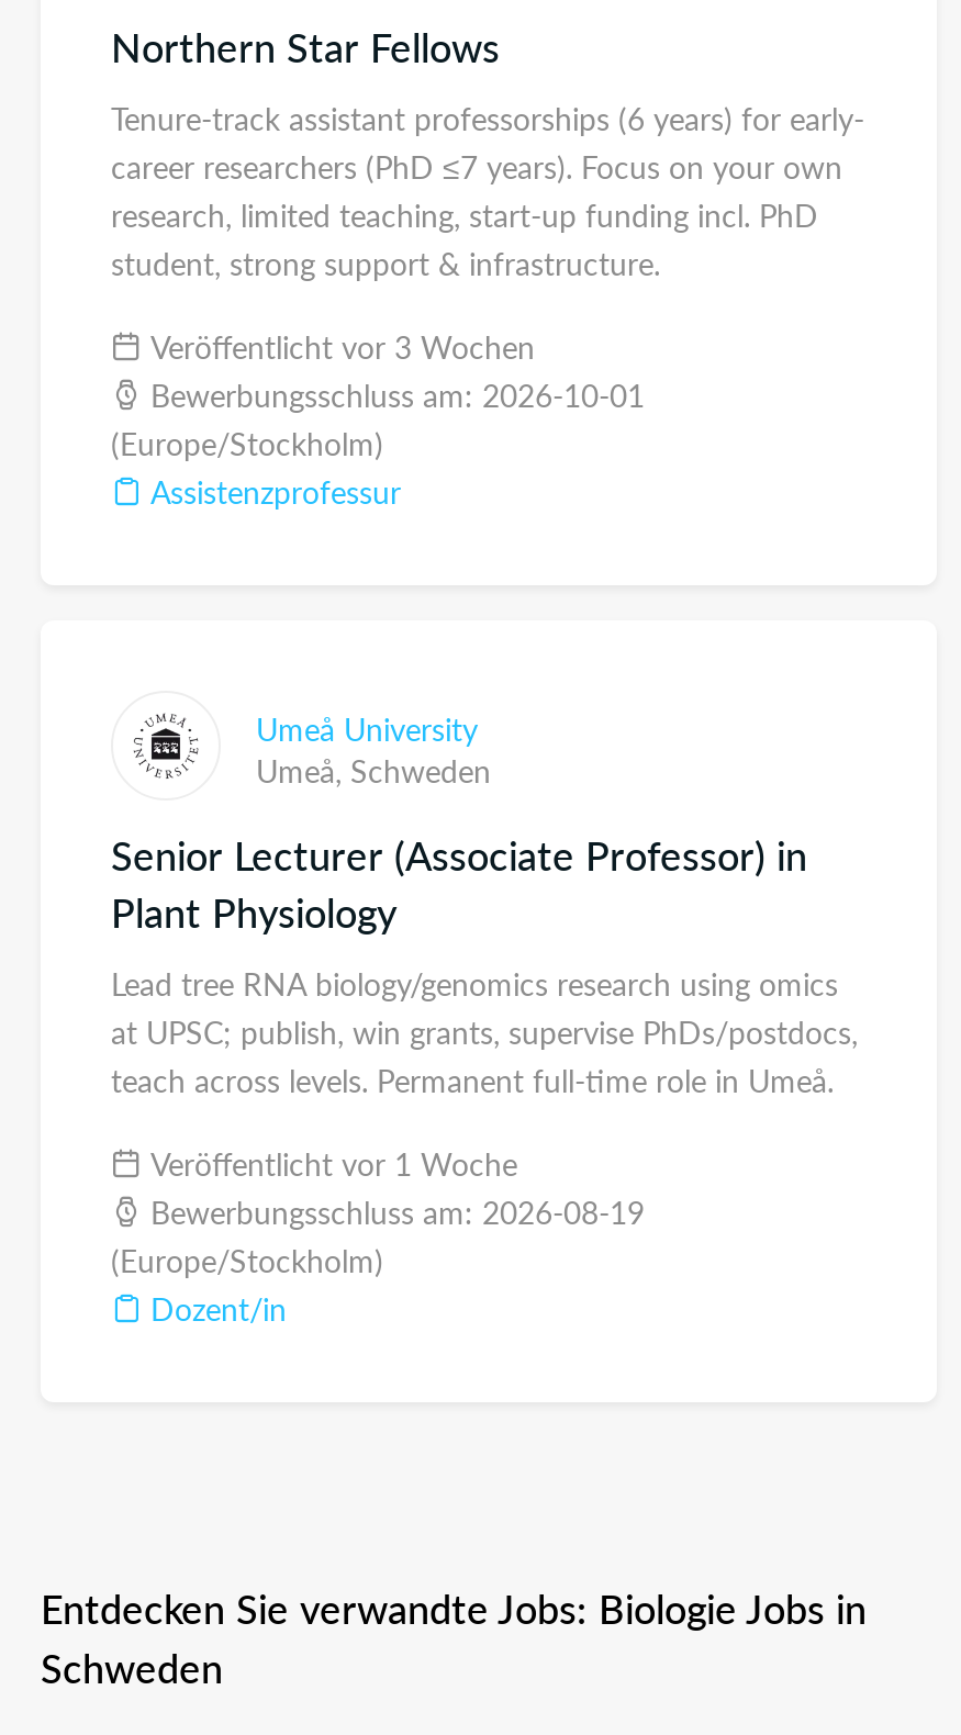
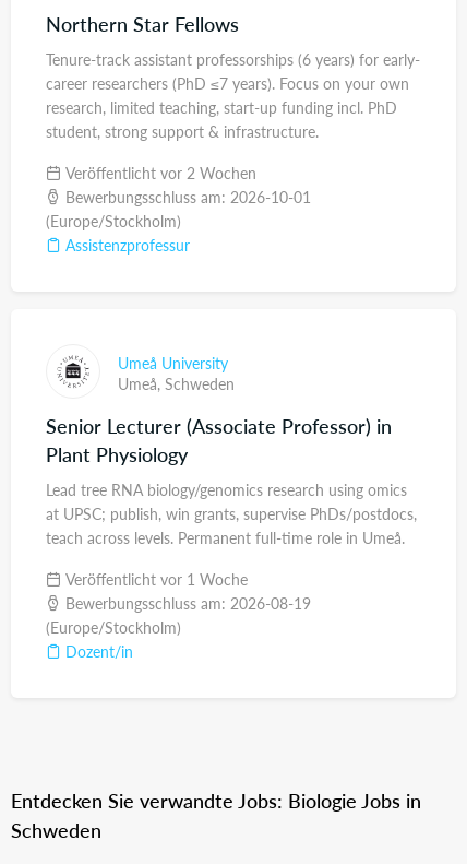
- Veröffentlicht vor 3 Wochen
+ Veröffentlicht vor 2 Wochen
